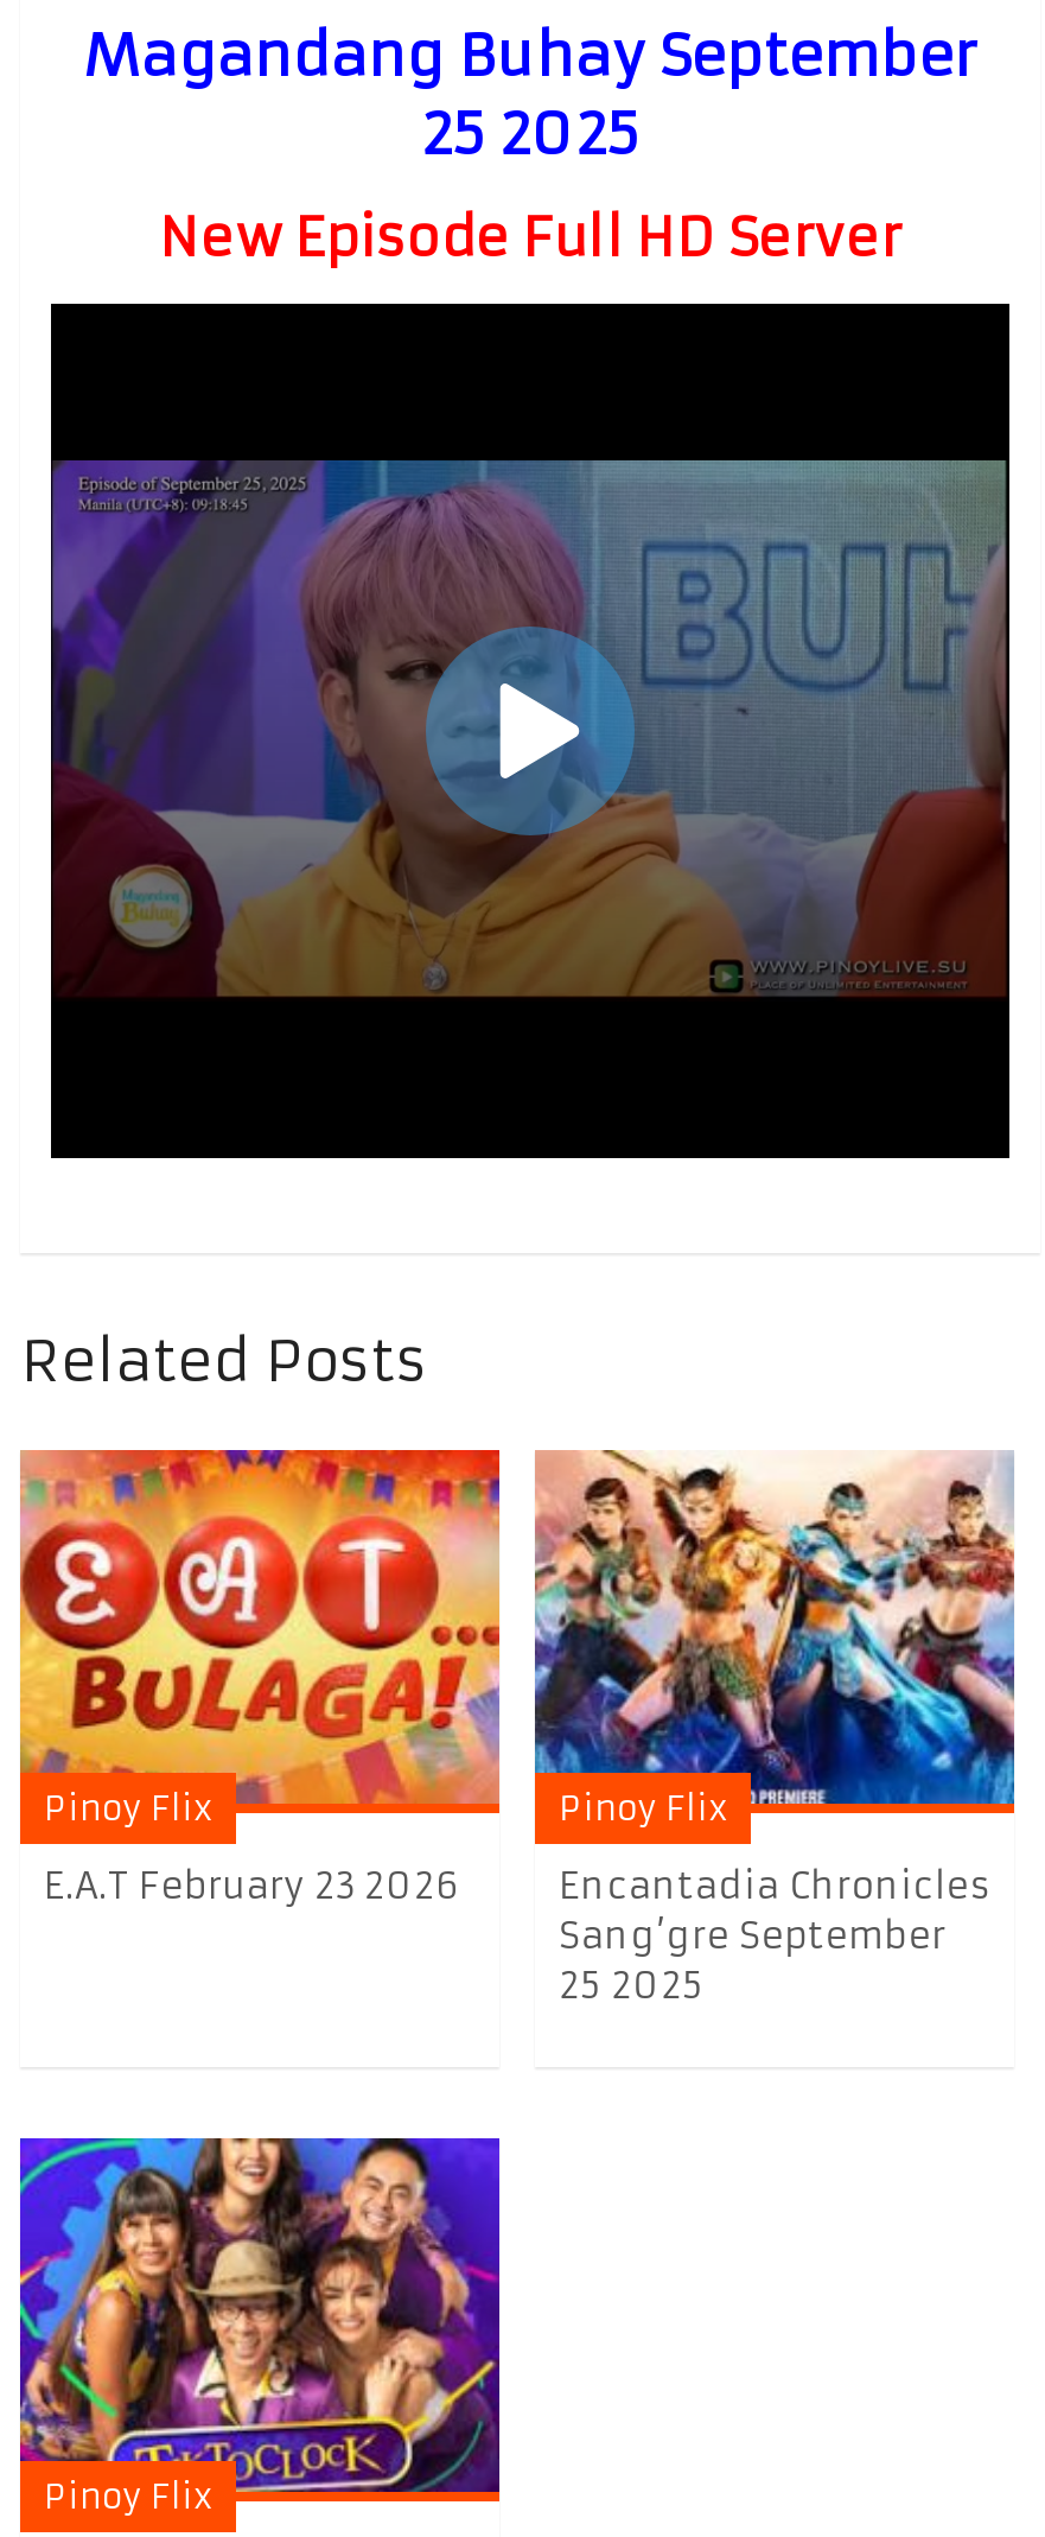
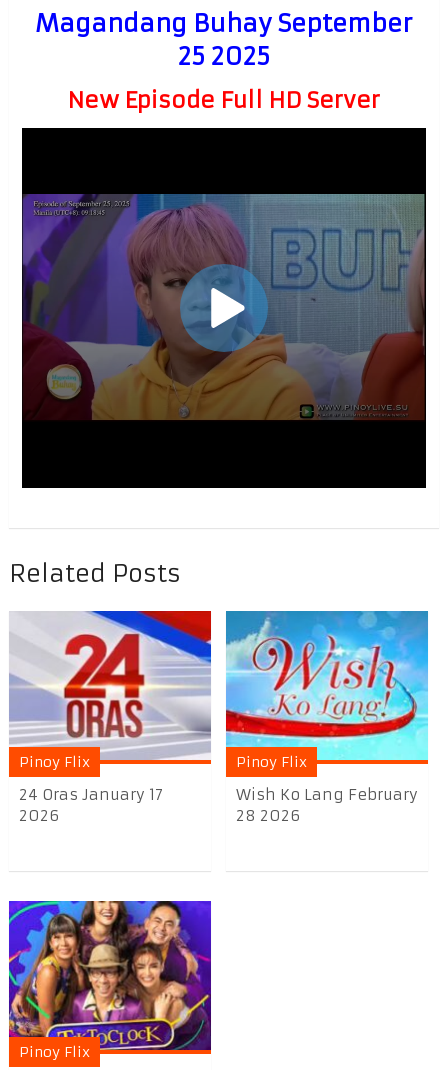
- [image]
- E.A.T February 23 2026
+ [image]
+ 24 Oras January 17
+ 2026

- [image]
- Encantadia Chronicles
- Sang’gre September
- 25 2025
+ [image]
+ Wish Ko Lang February
+ 28 2026
